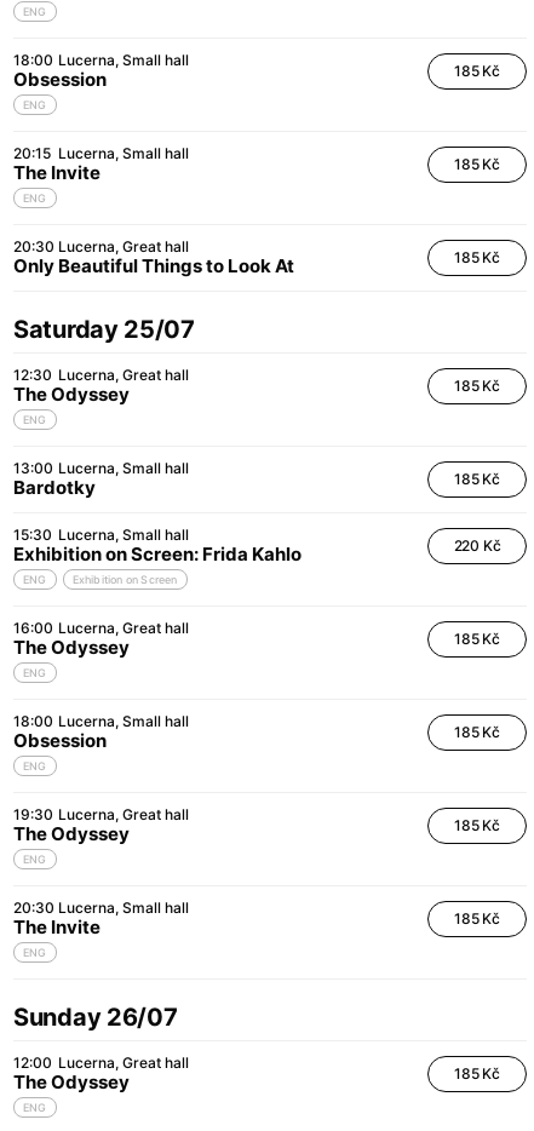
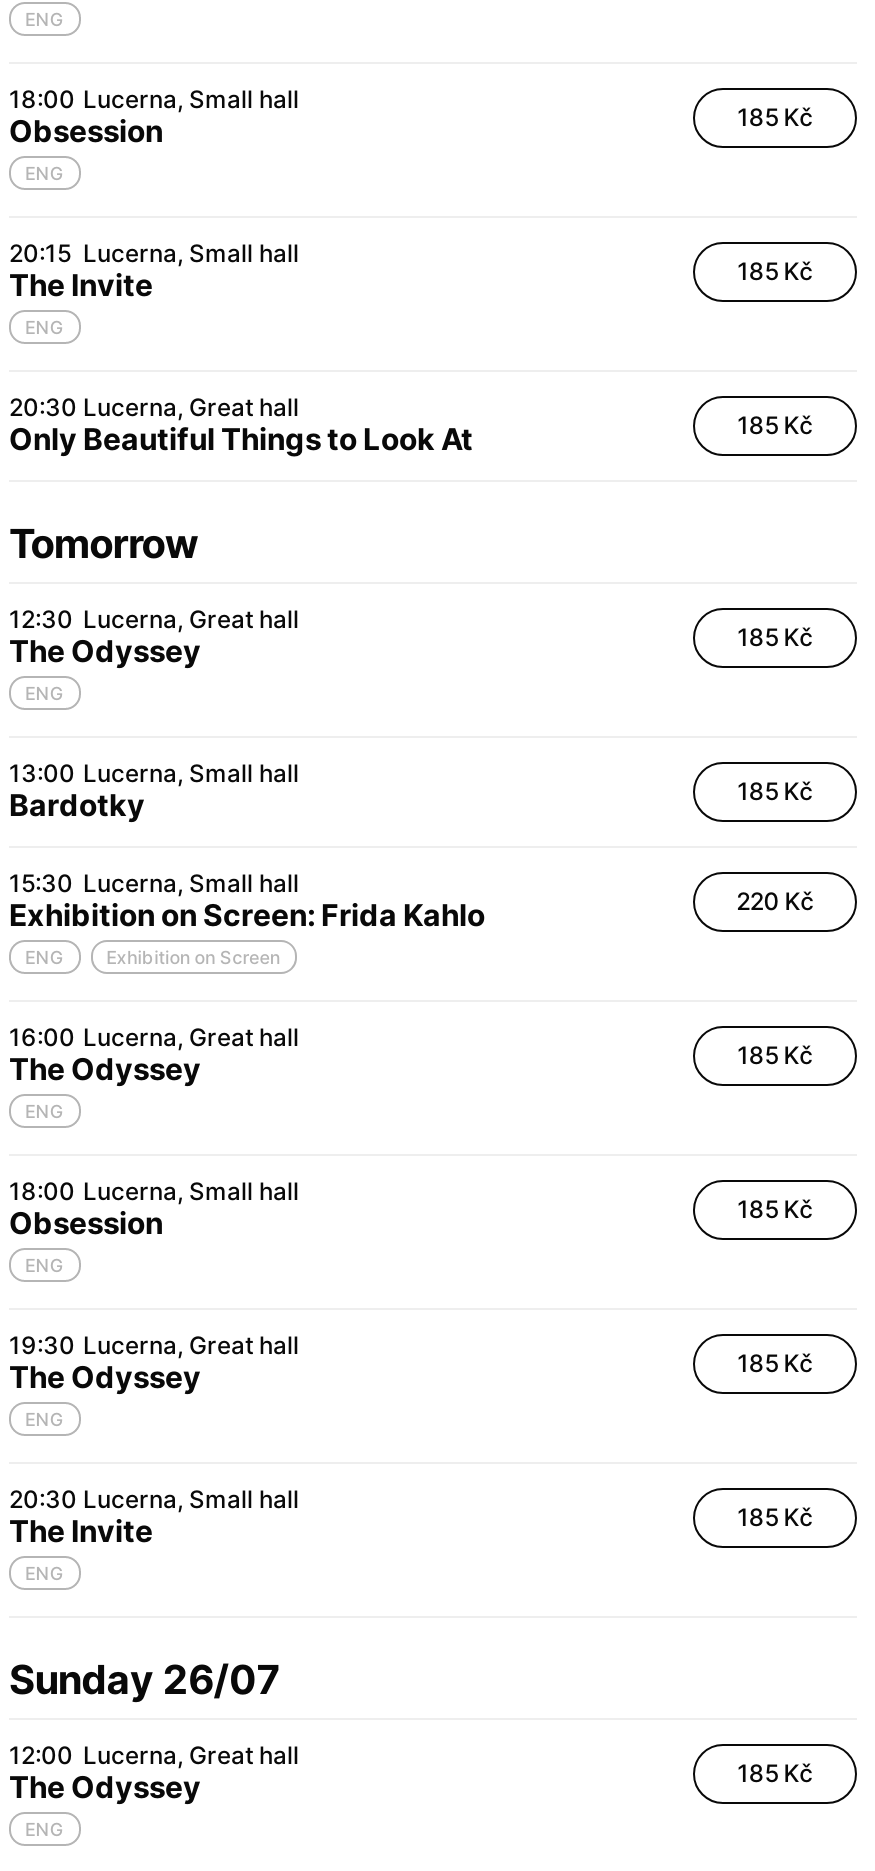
- Saturday 25/07
+ Tomorrow
